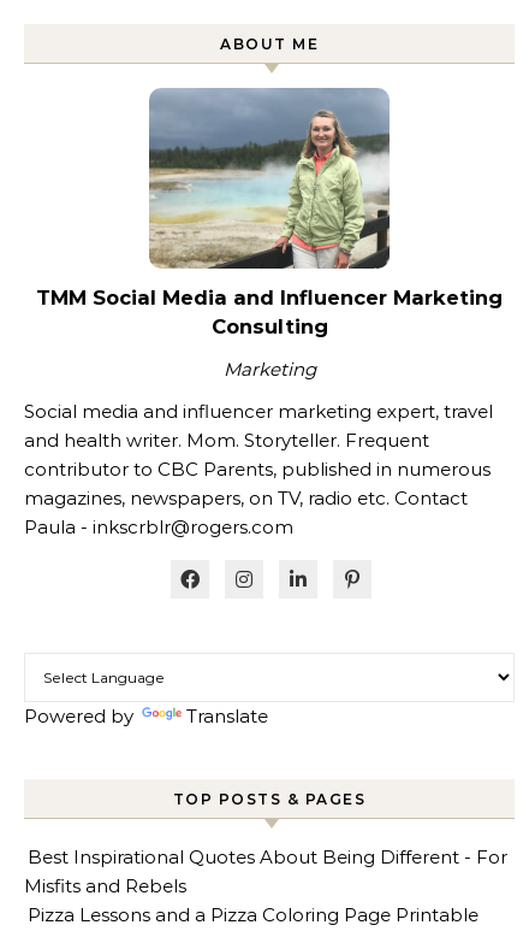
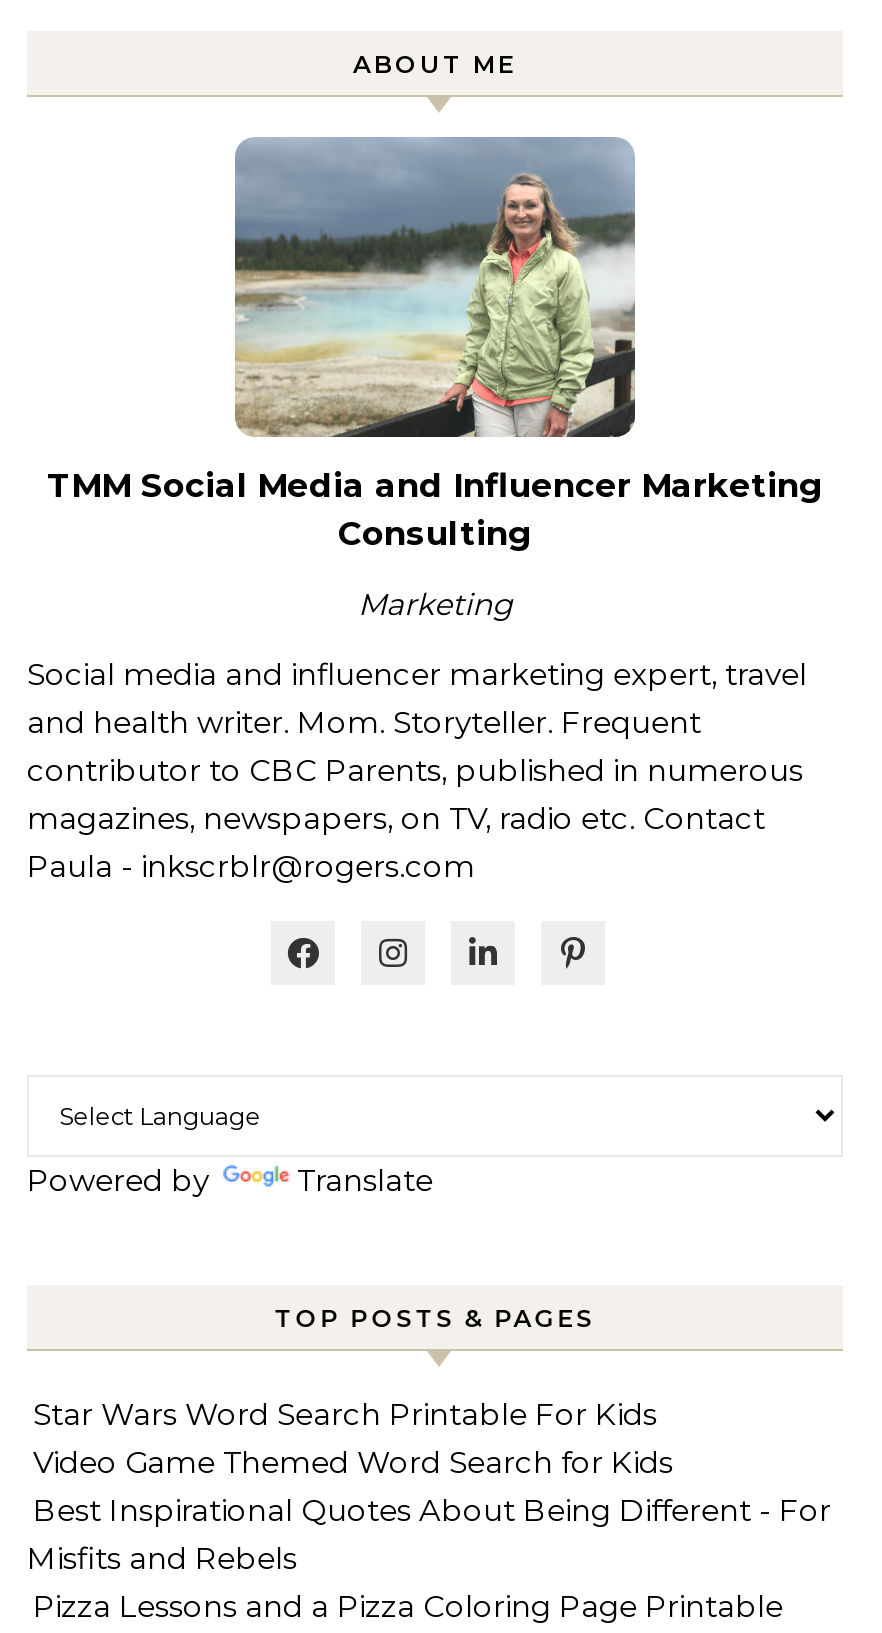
+ Star Wars Word Search Printable For Kids
+ Video Game Themed Word Search for Kids
